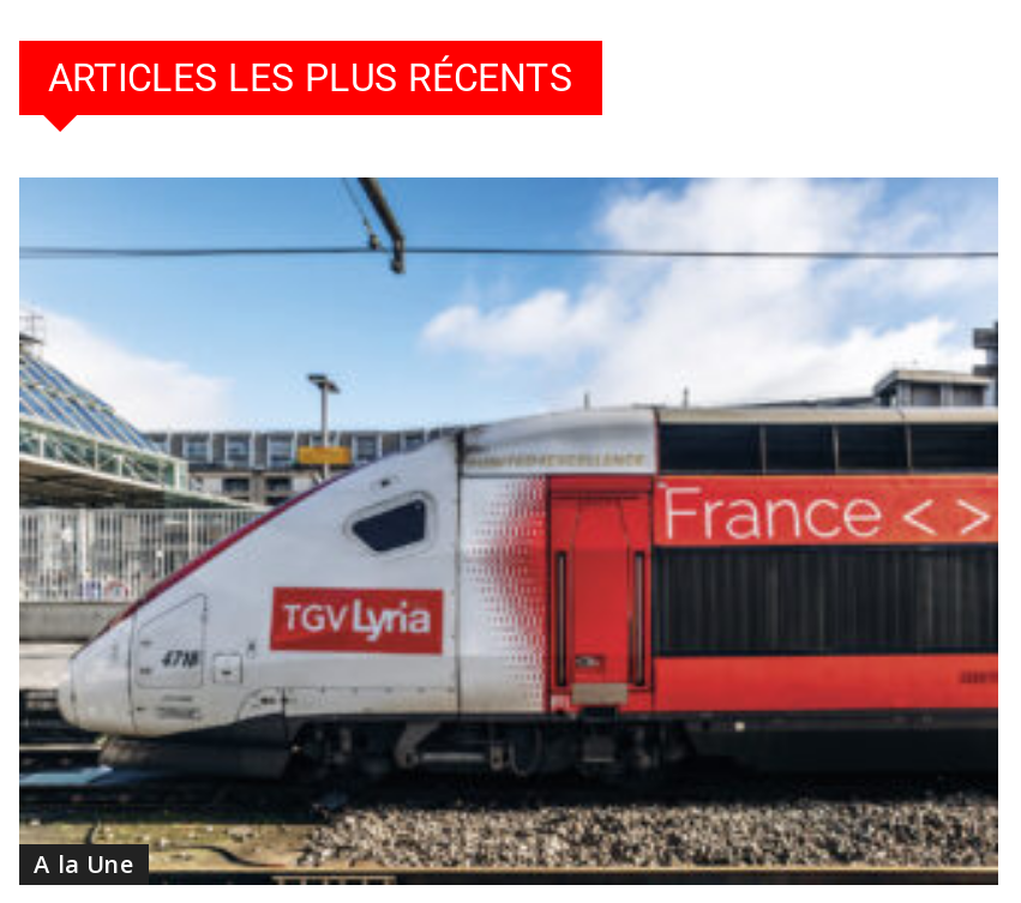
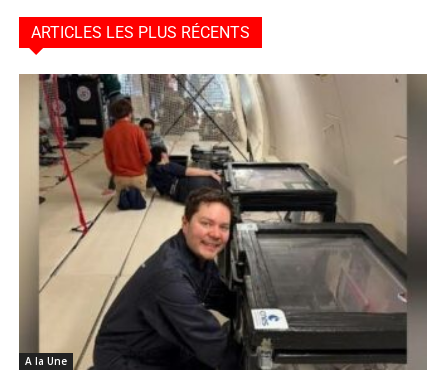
- [image]
+ [image]
